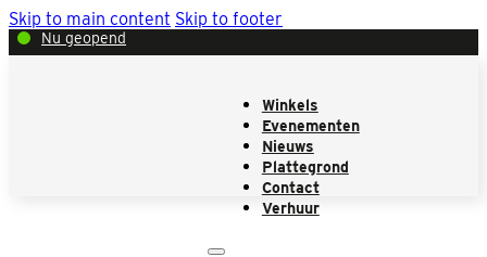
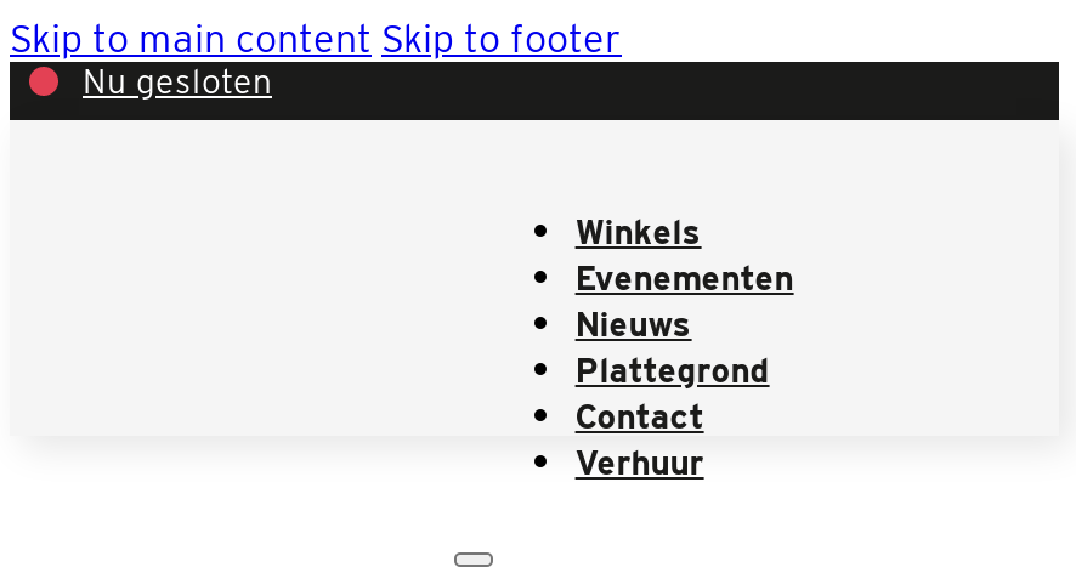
- Nu geopend
+ Nu gesloten
